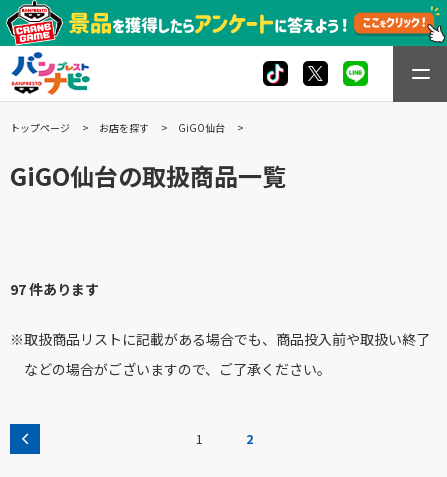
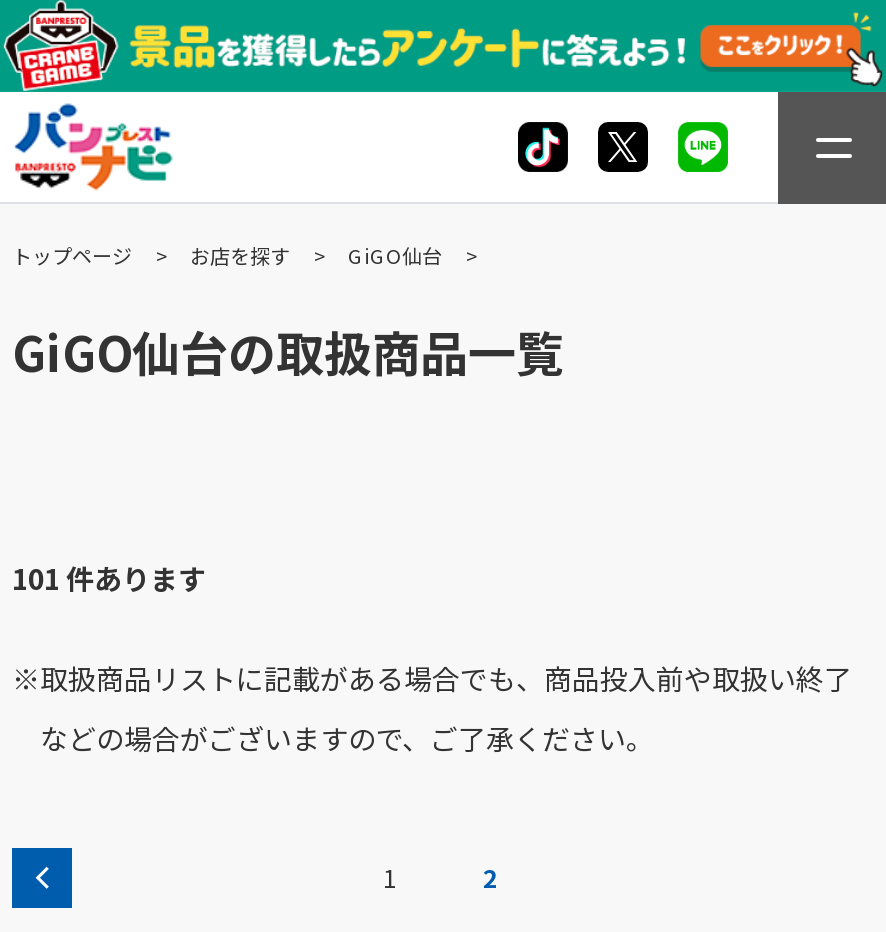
- 97 件あります
+ 101 件あります
